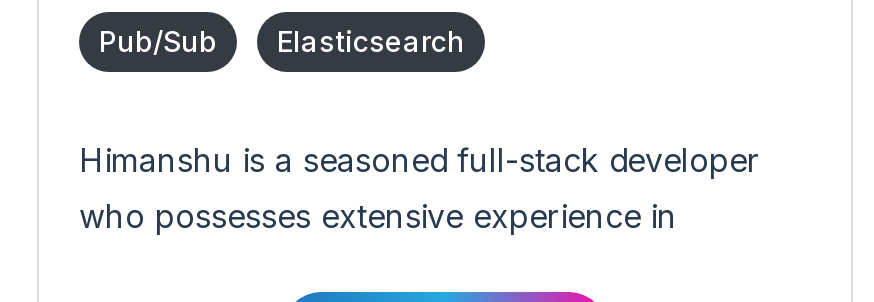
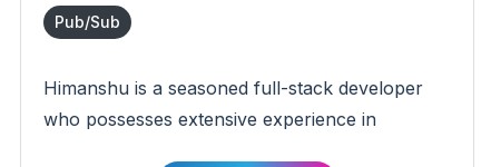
- Elasticsearch
